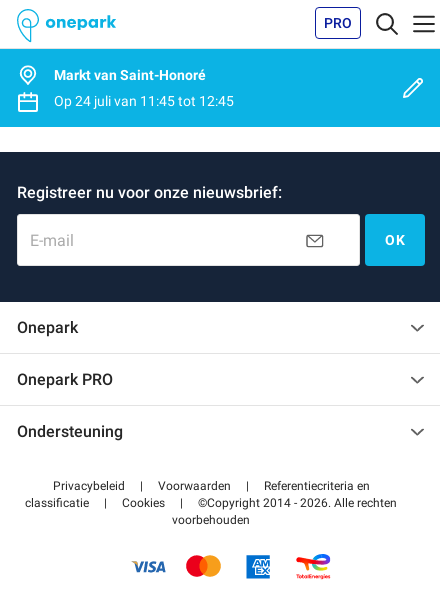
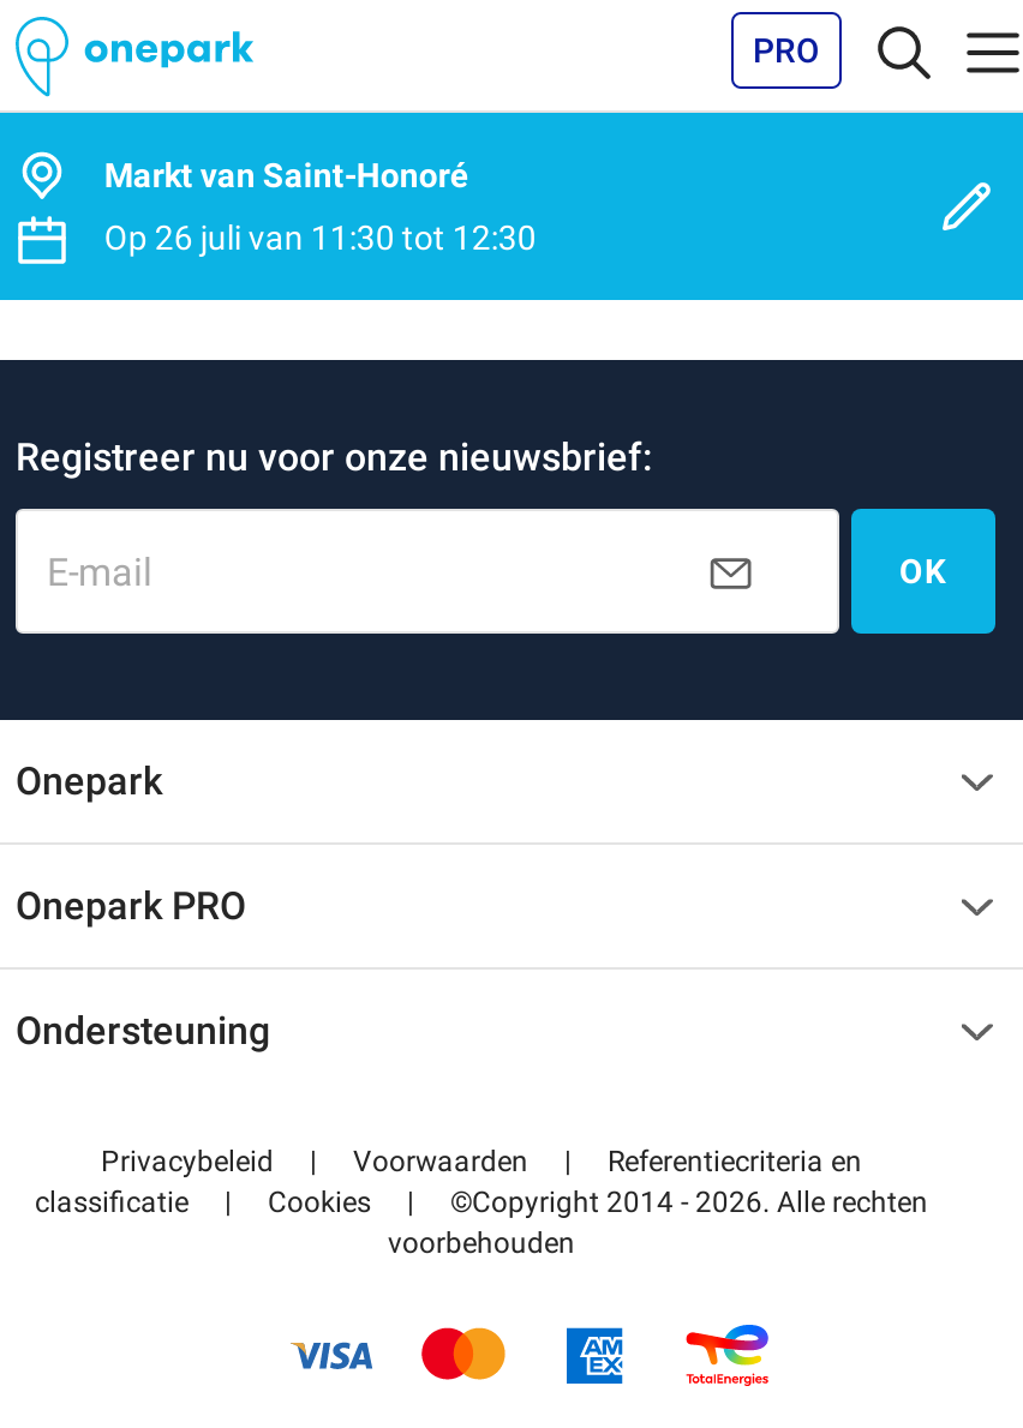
- Op 24 juli van 11:45 tot 12:45
+ Op 26 juli van 11:30 tot 12:30
